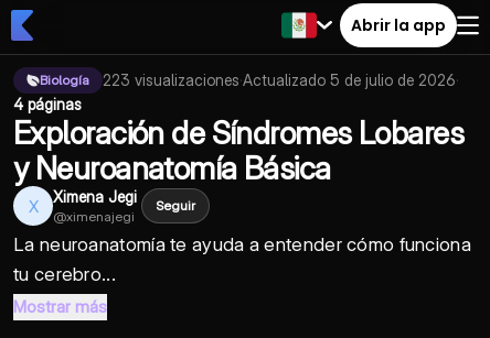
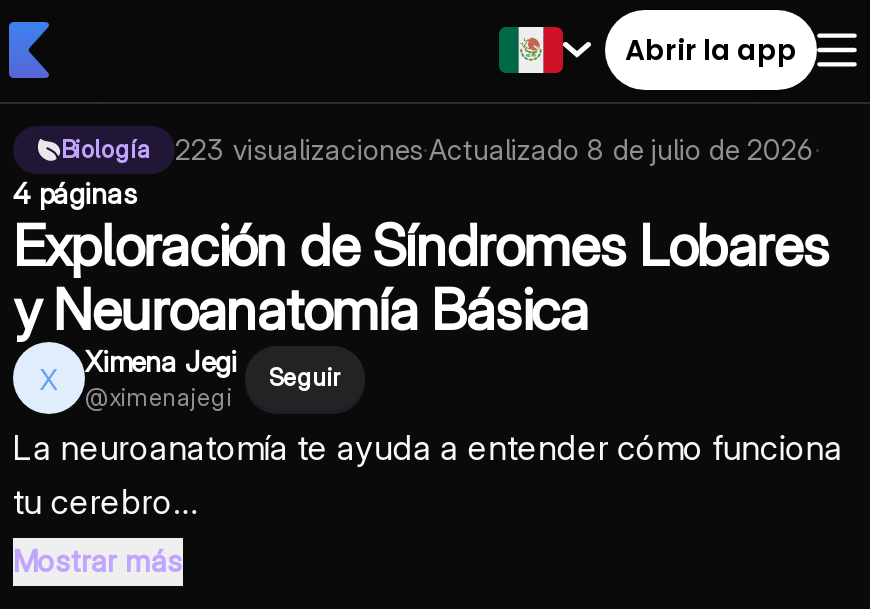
- 223 visualizaciones·Actualizado 5 de julio de 2026 ·
+ 223 visualizaciones·Actualizado 8 de julio de 2026 ·
